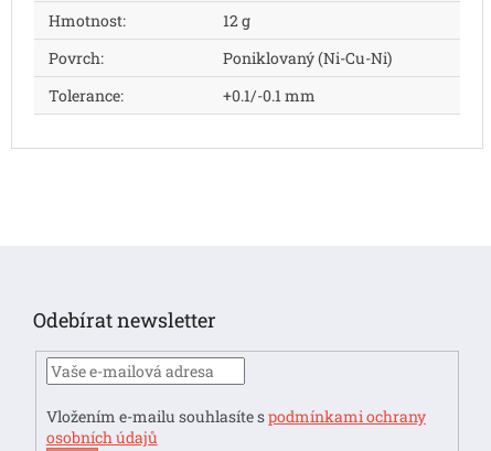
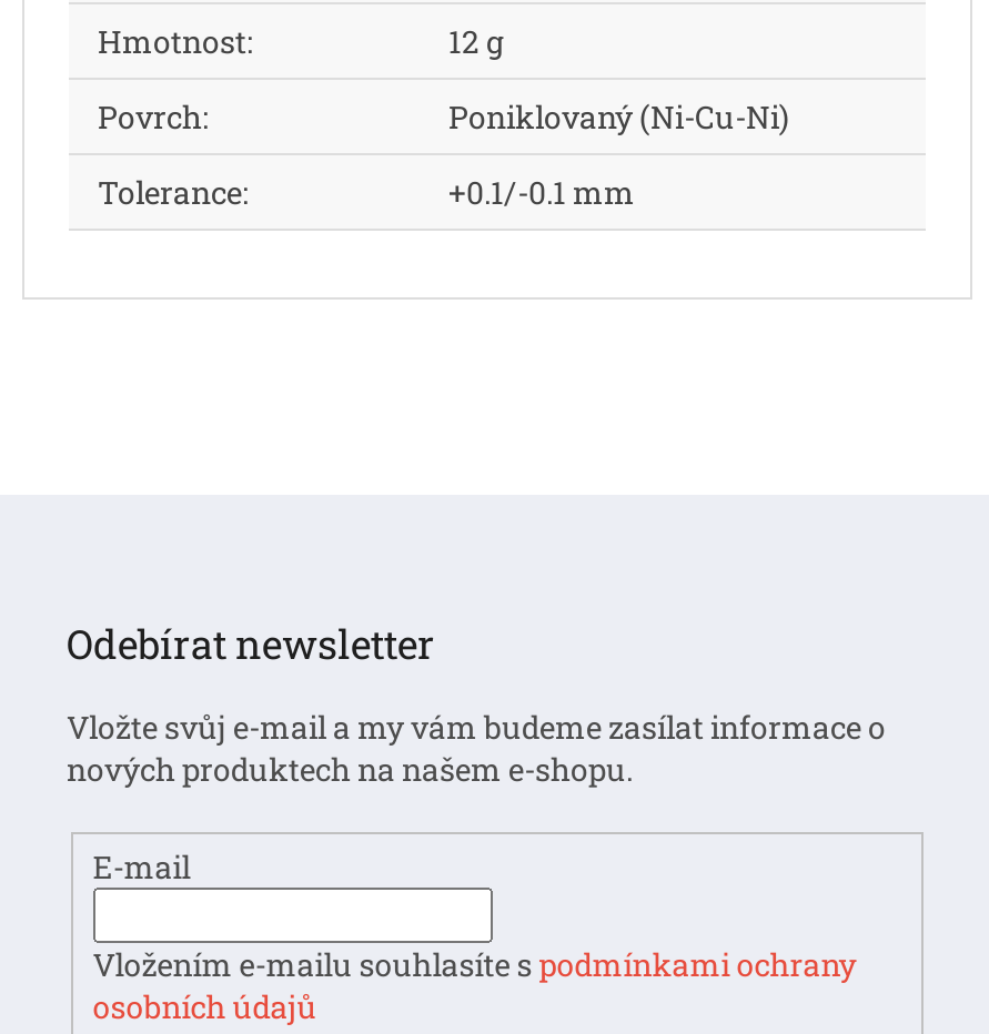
+ Vložte svůj e-mail a my vám budeme zasílat informace o
+ nových produktech na našem e-shopu.
+ E-mail
